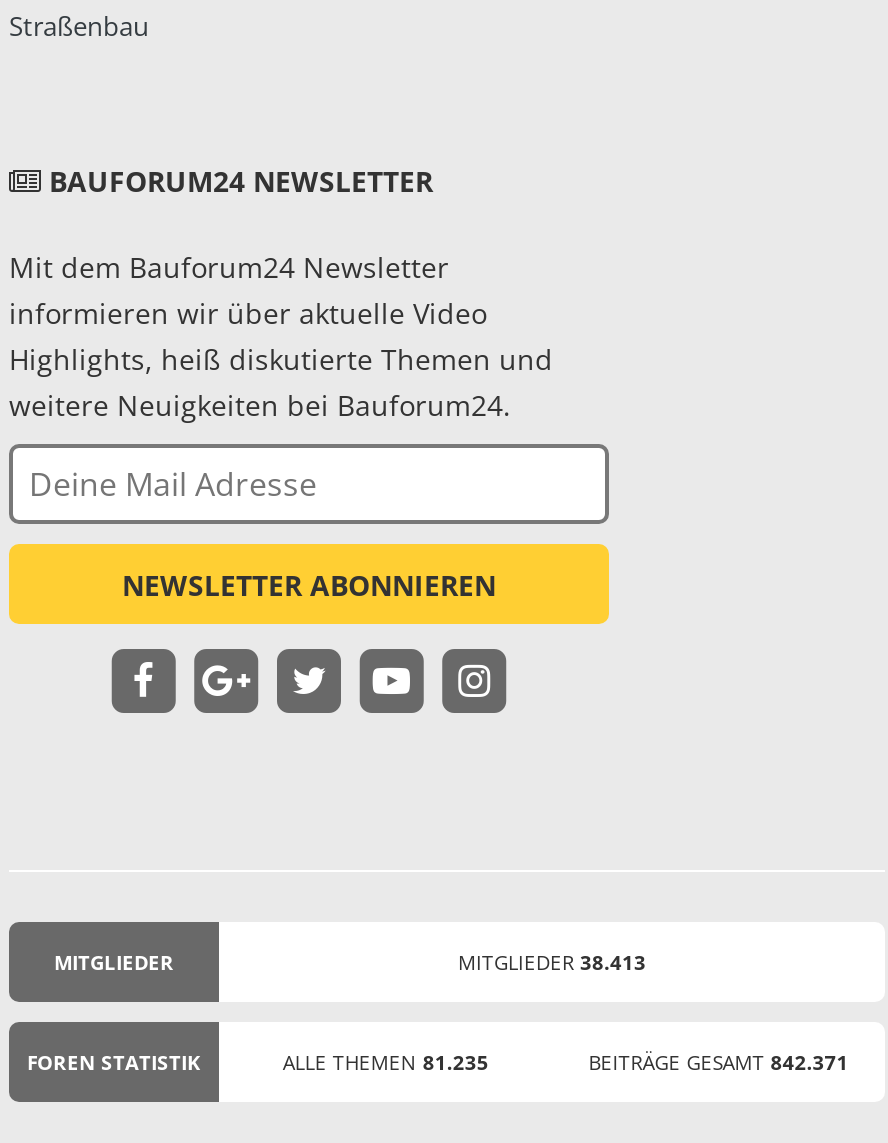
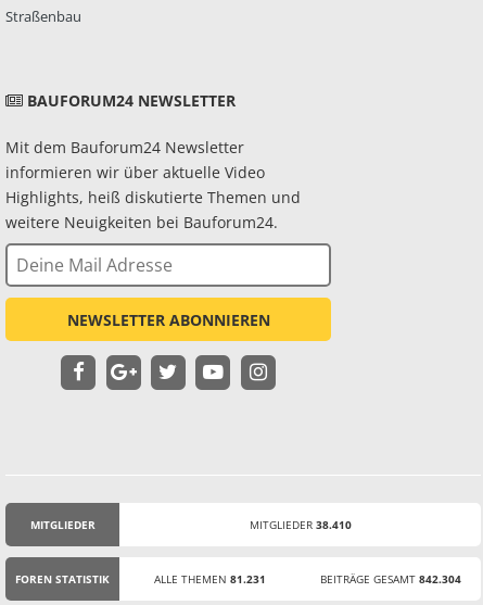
- MITGLIEDER 38.413
+ MITGLIEDER 38.410

- ALLE THEMEN 81.235
+ ALLE THEMEN 81.231

- BEITRÄGE GESAMT 842.371
+ BEITRÄGE GESAMT 842.304
